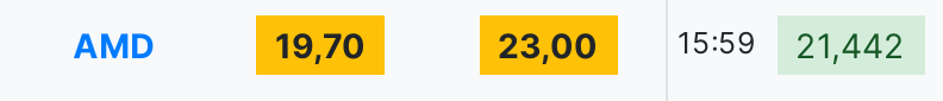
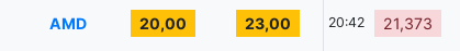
- 19,70
+ 20,00

- 15:59
+ 20:42

- 21,442
+ 21,373
